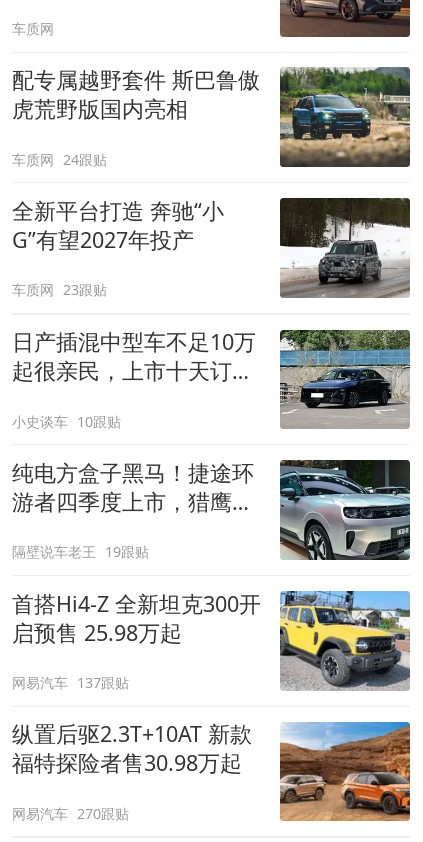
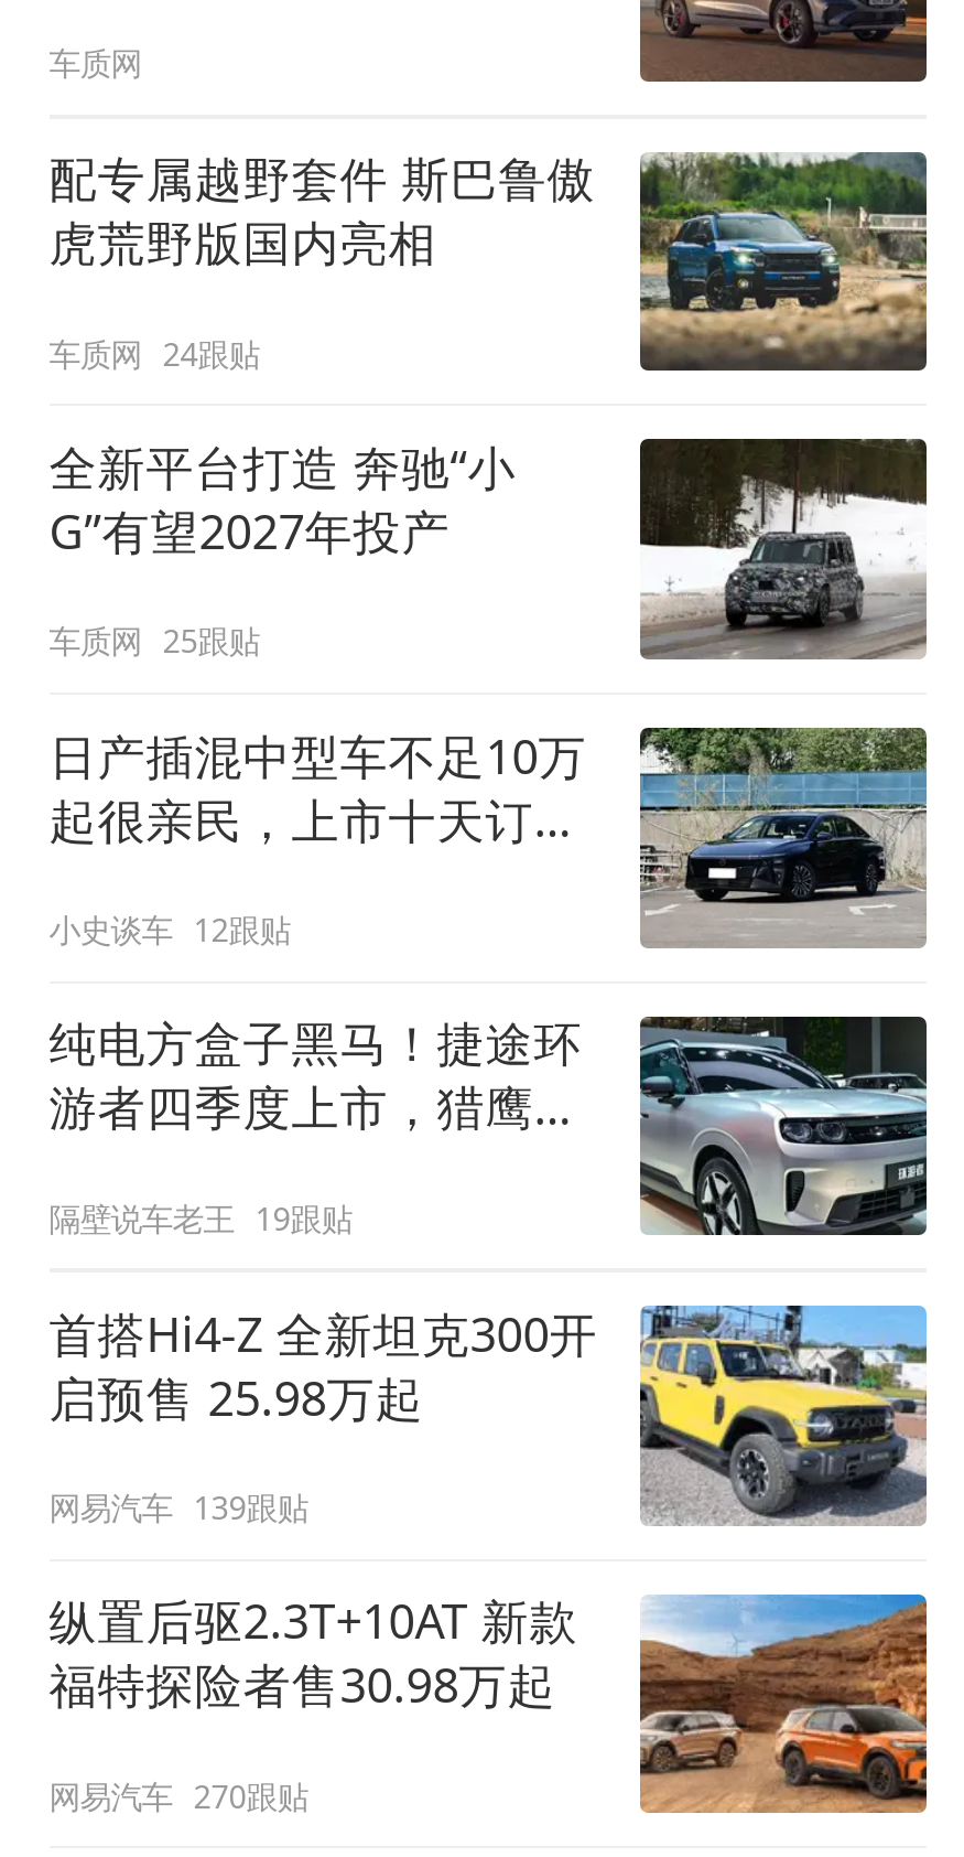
- 车质网 23跟贴
+ 车质网 25跟贴

- 小史谈车 10跟贴
+ 小史谈车 12跟贴

- 网易汽车 137跟贴
+ 网易汽车 139跟贴
